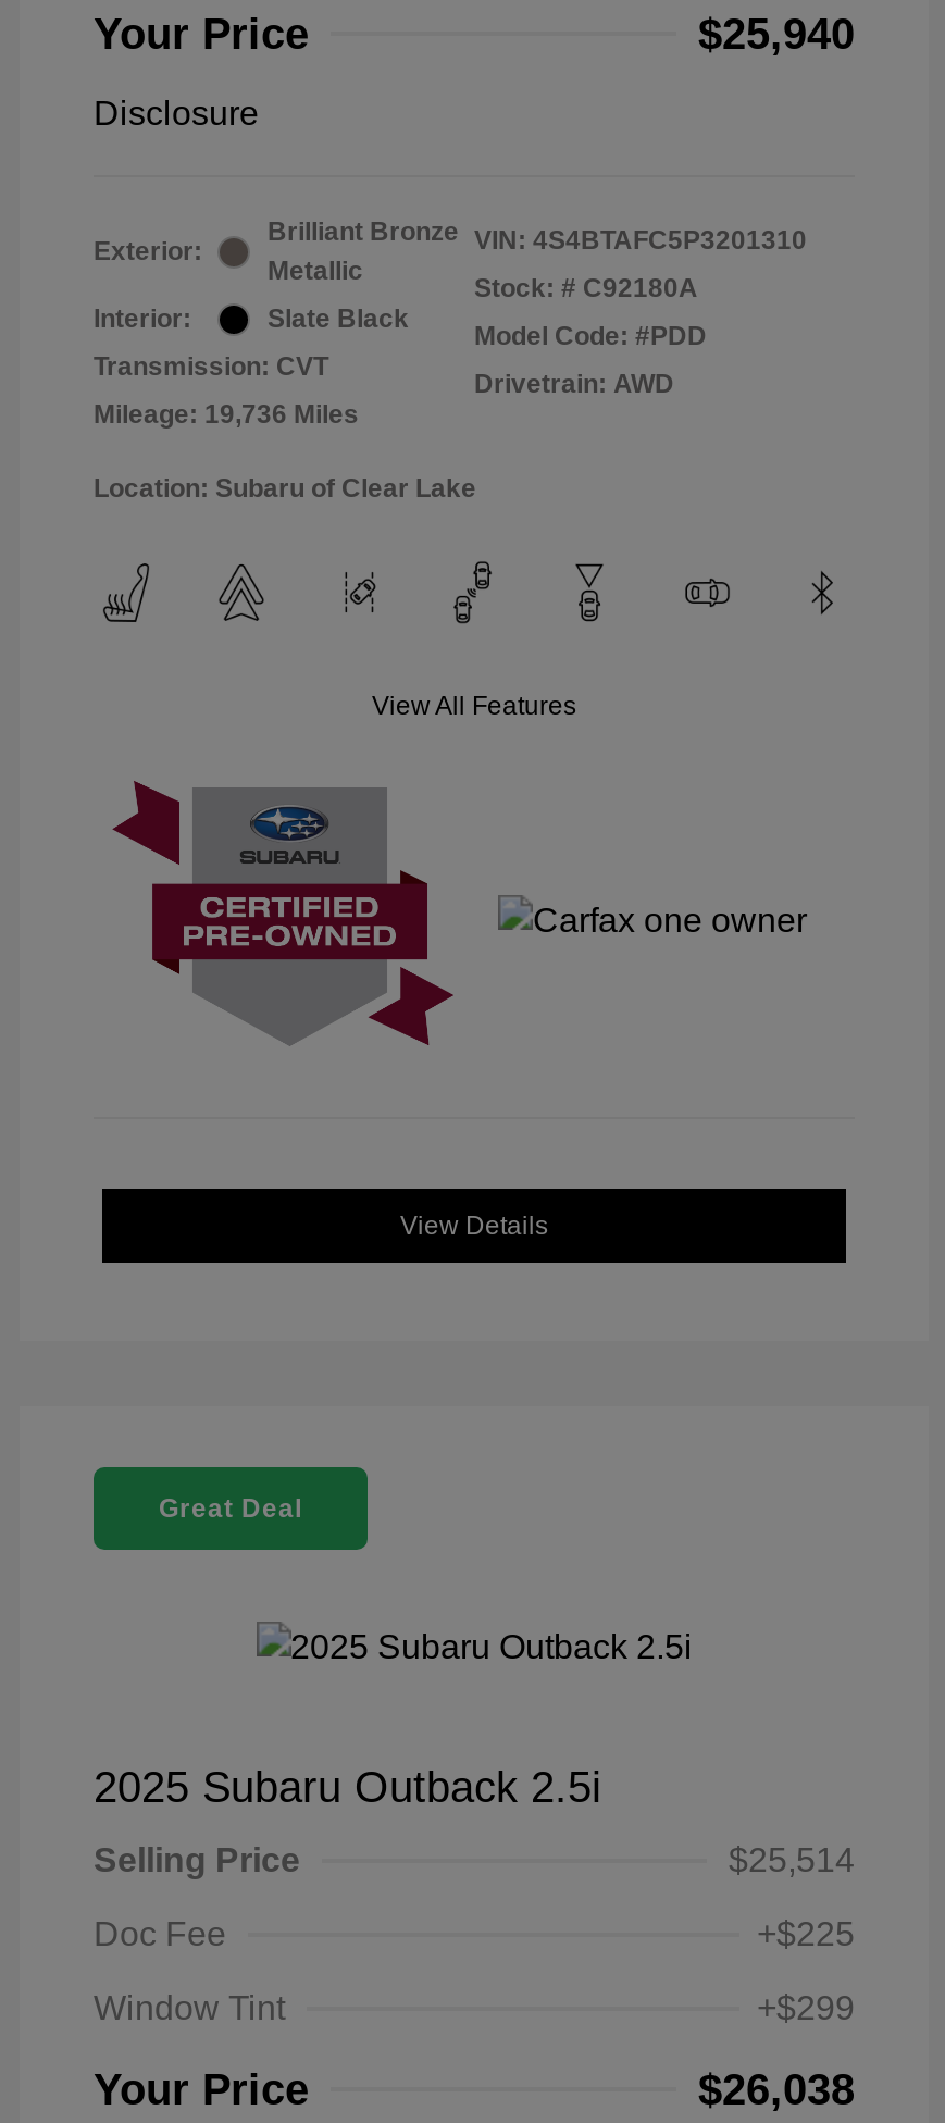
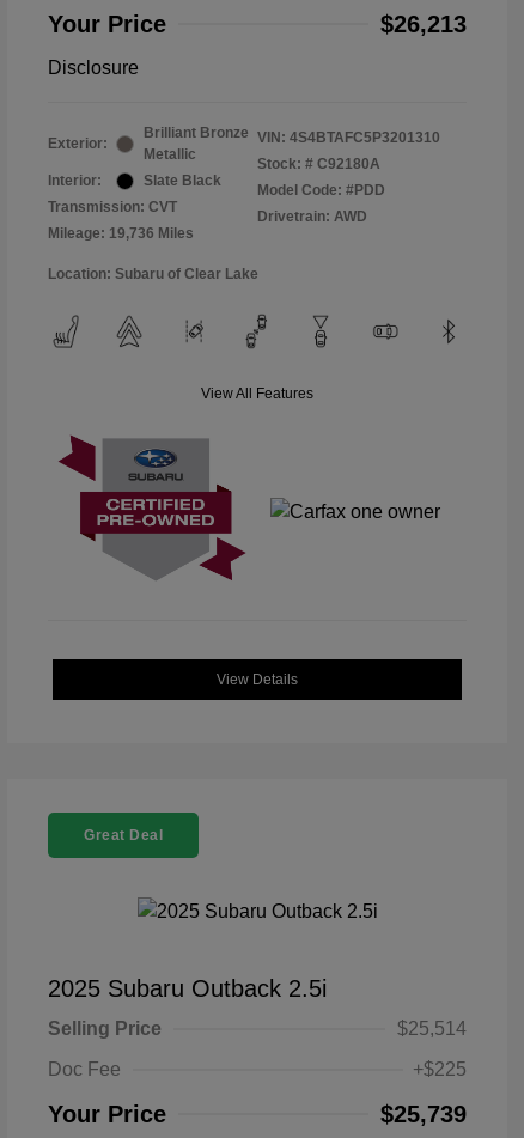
- $25,940
+ $26,213

- Window Tint
- +$299

- $26,038
+ $25,739
